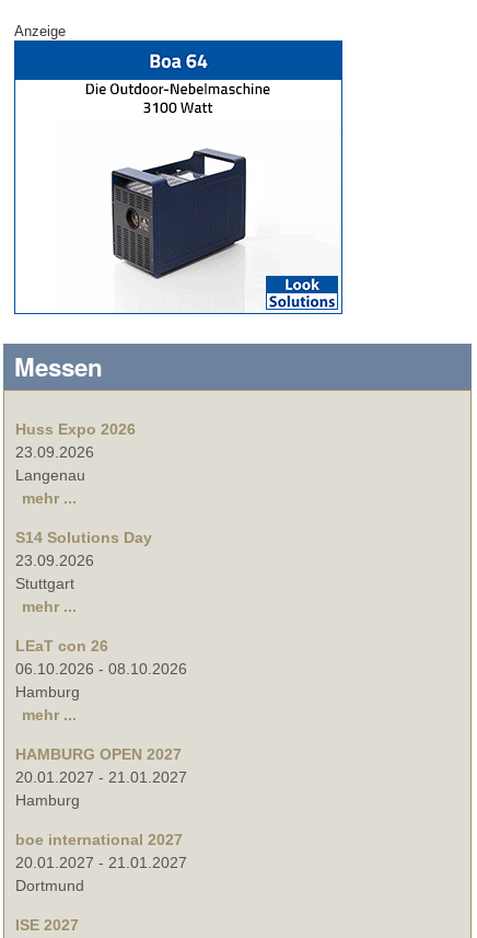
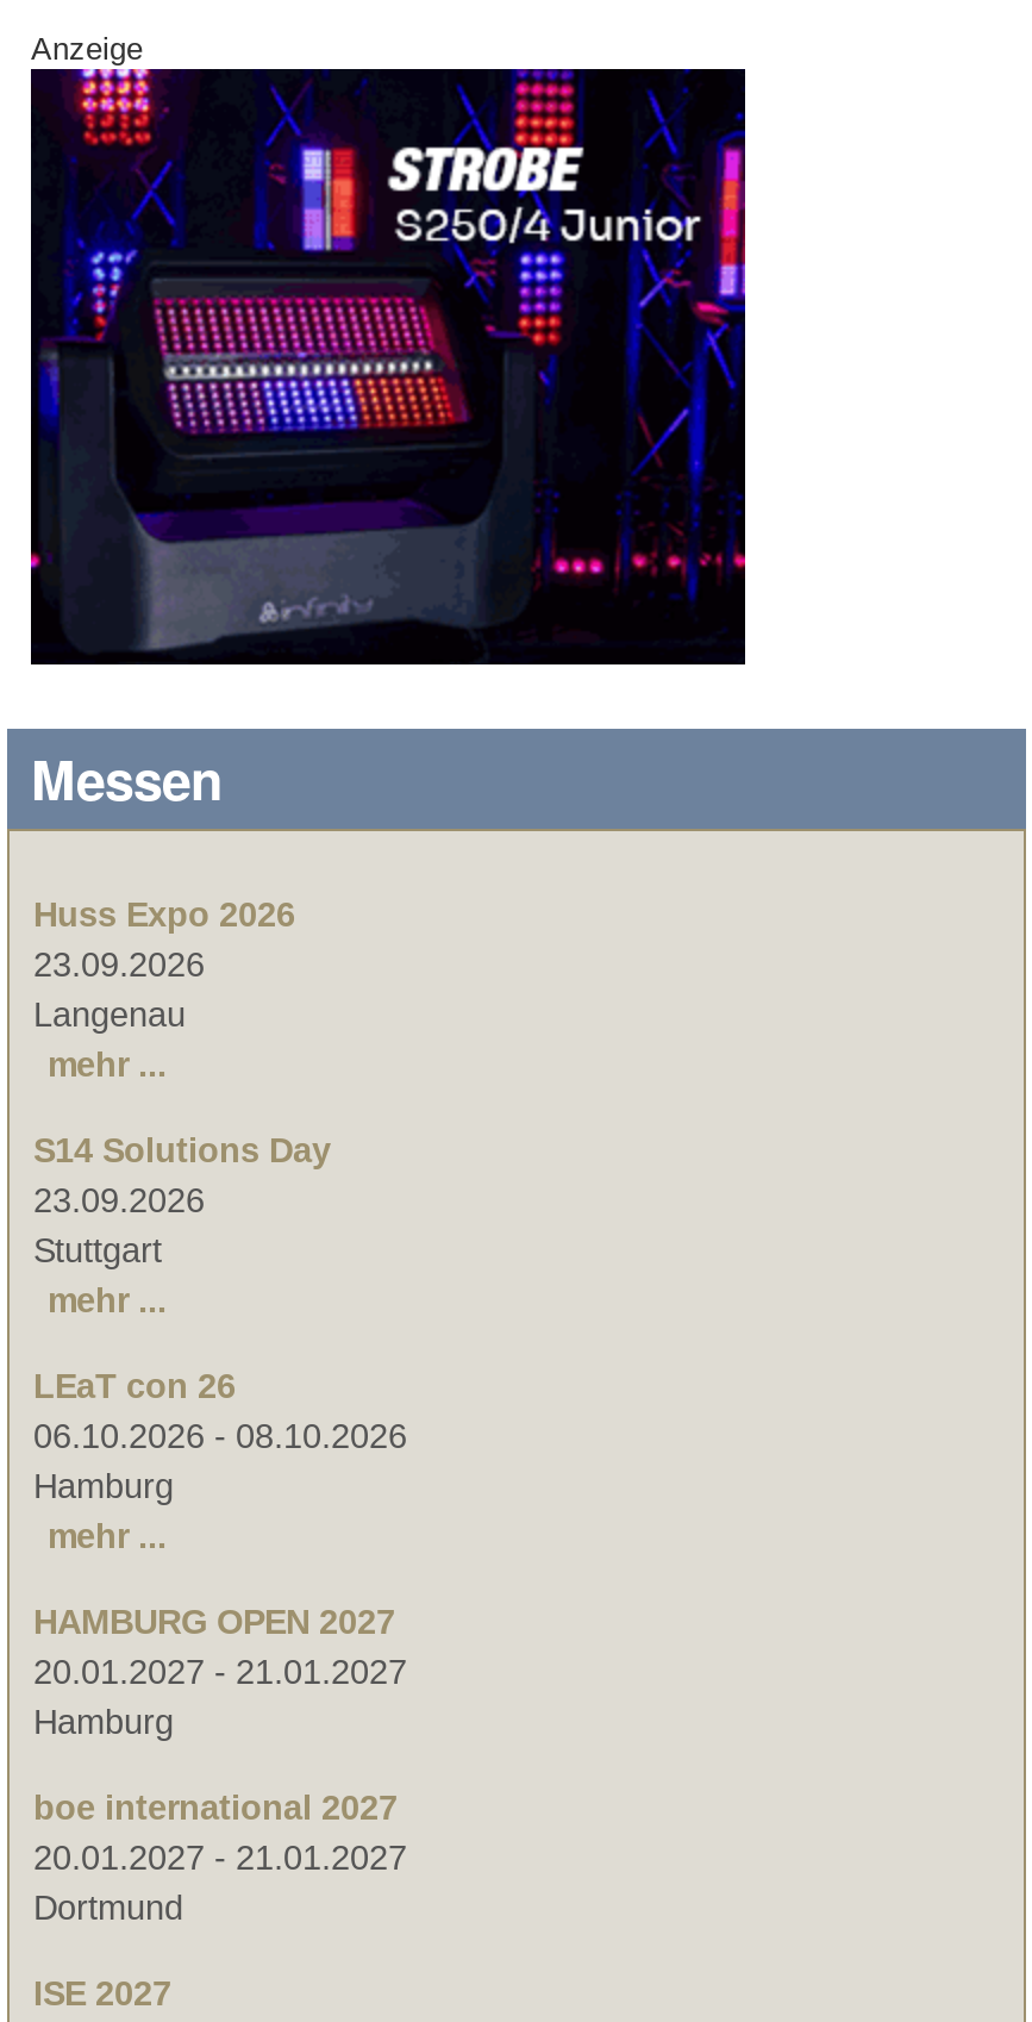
- [image]
+ [image]
